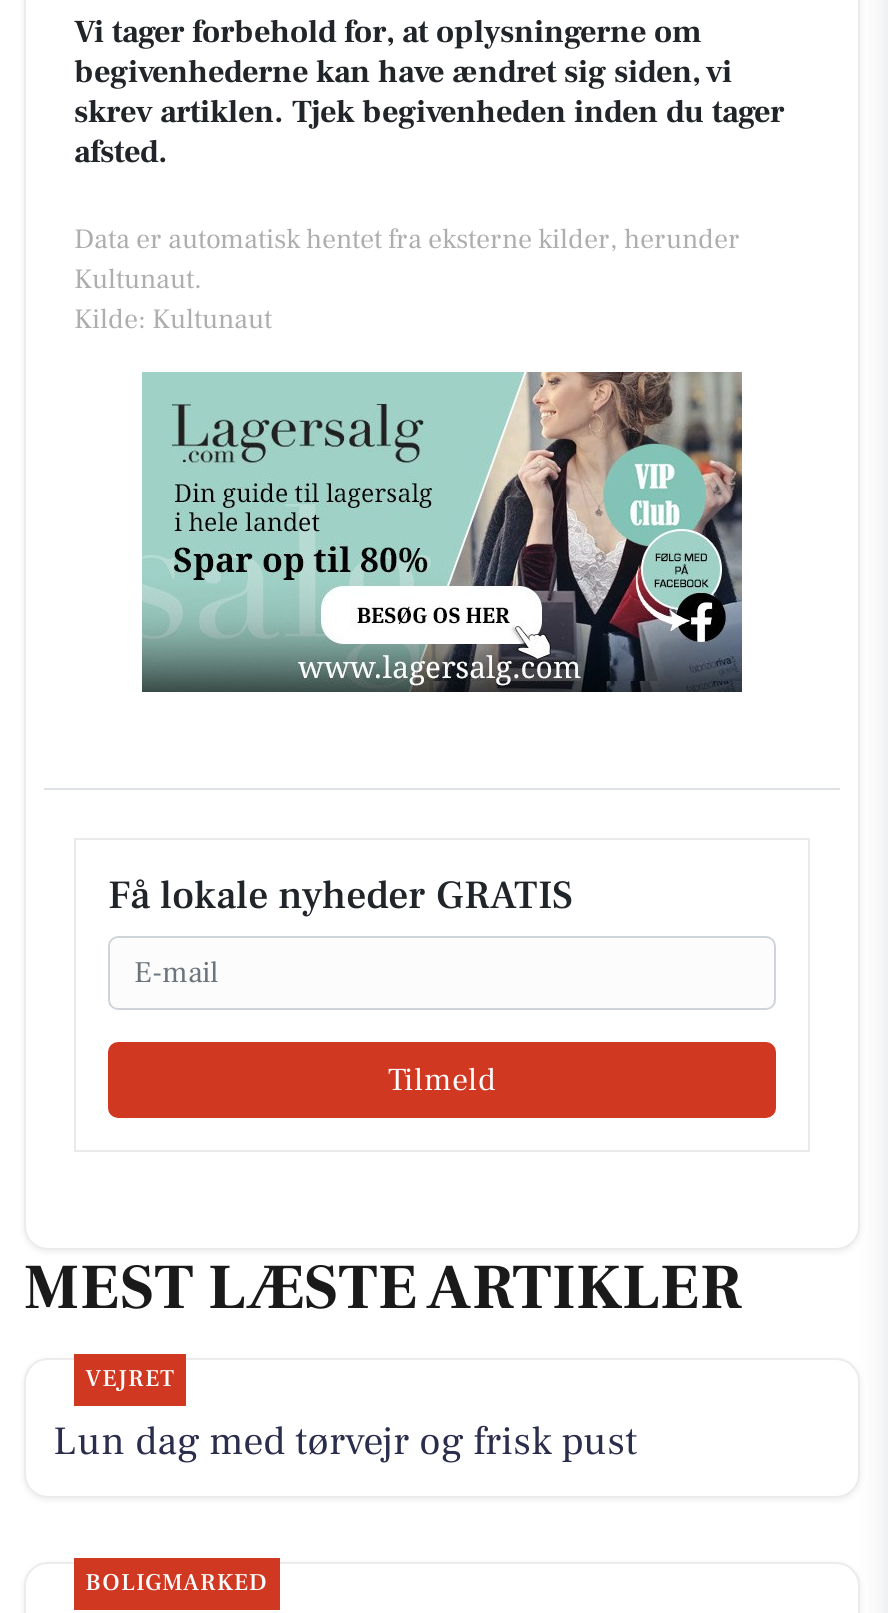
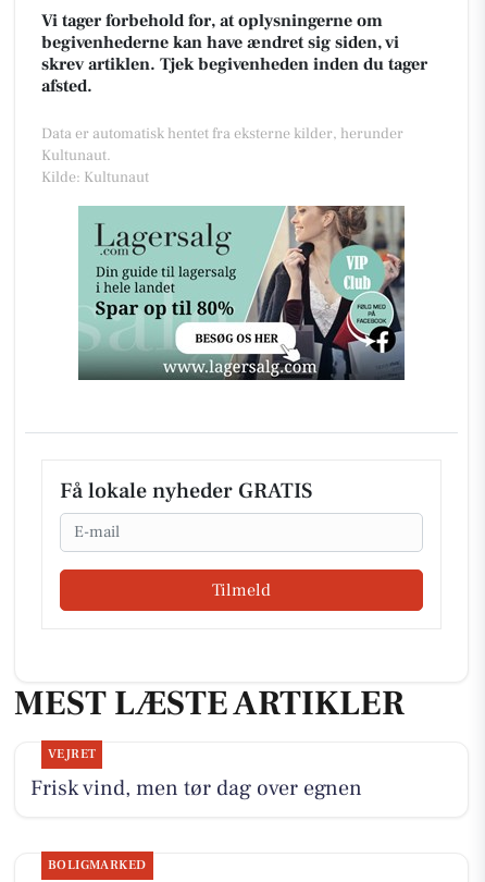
- Lun dag med tørvejr og frisk pust
+ Frisk vind, men tør dag over egnen
